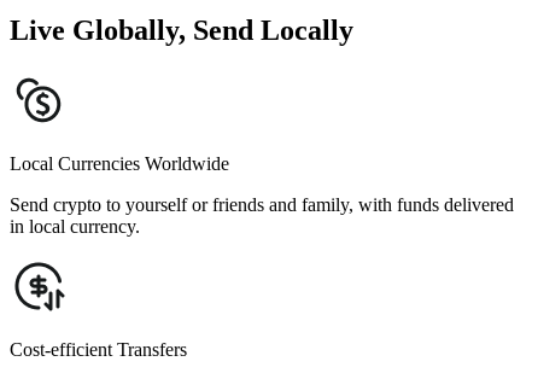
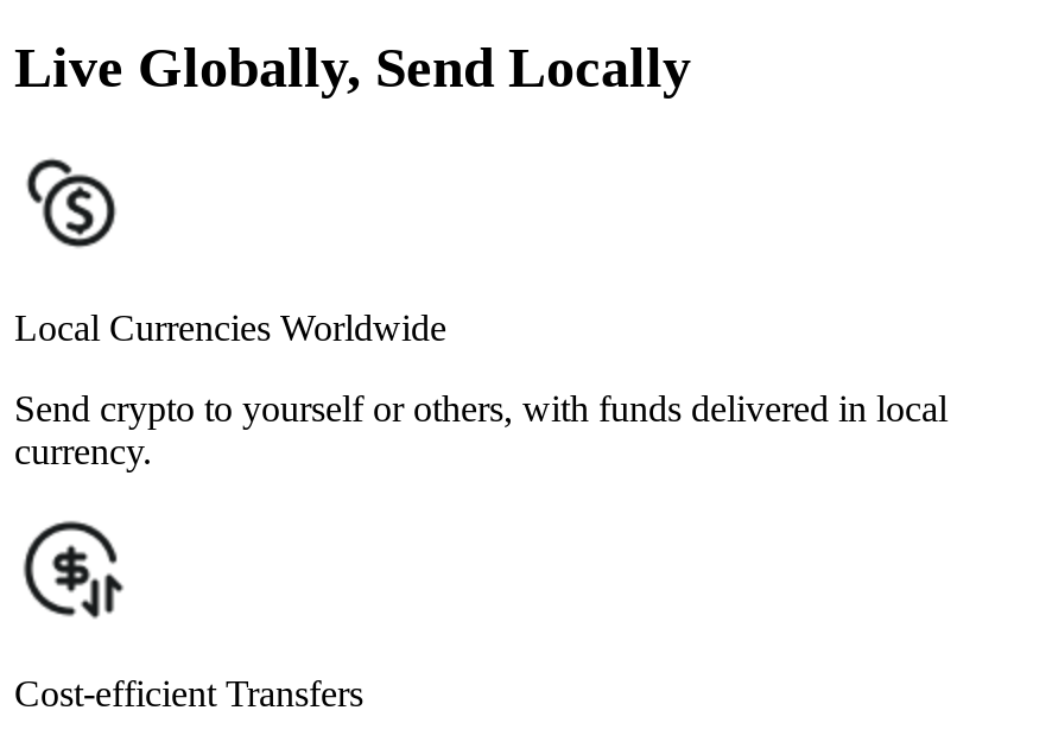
- Send crypto to yourself or friends and family, with funds delivered
- in local currency.
+ Send crypto to yourself or others, with funds delivered in local
+ currency.
